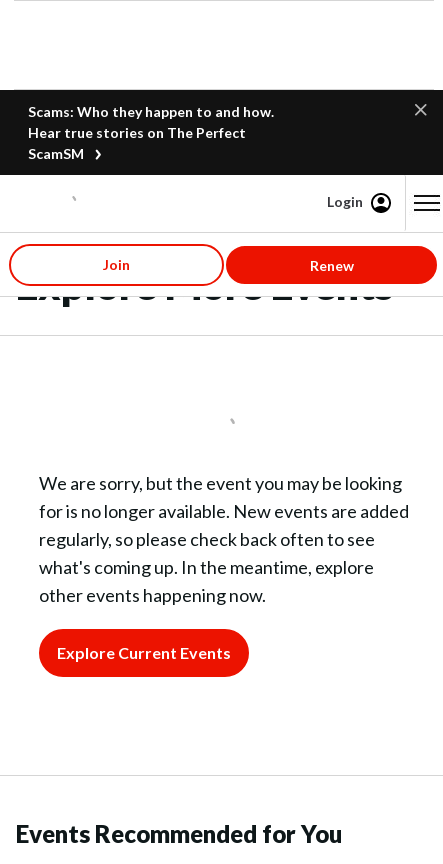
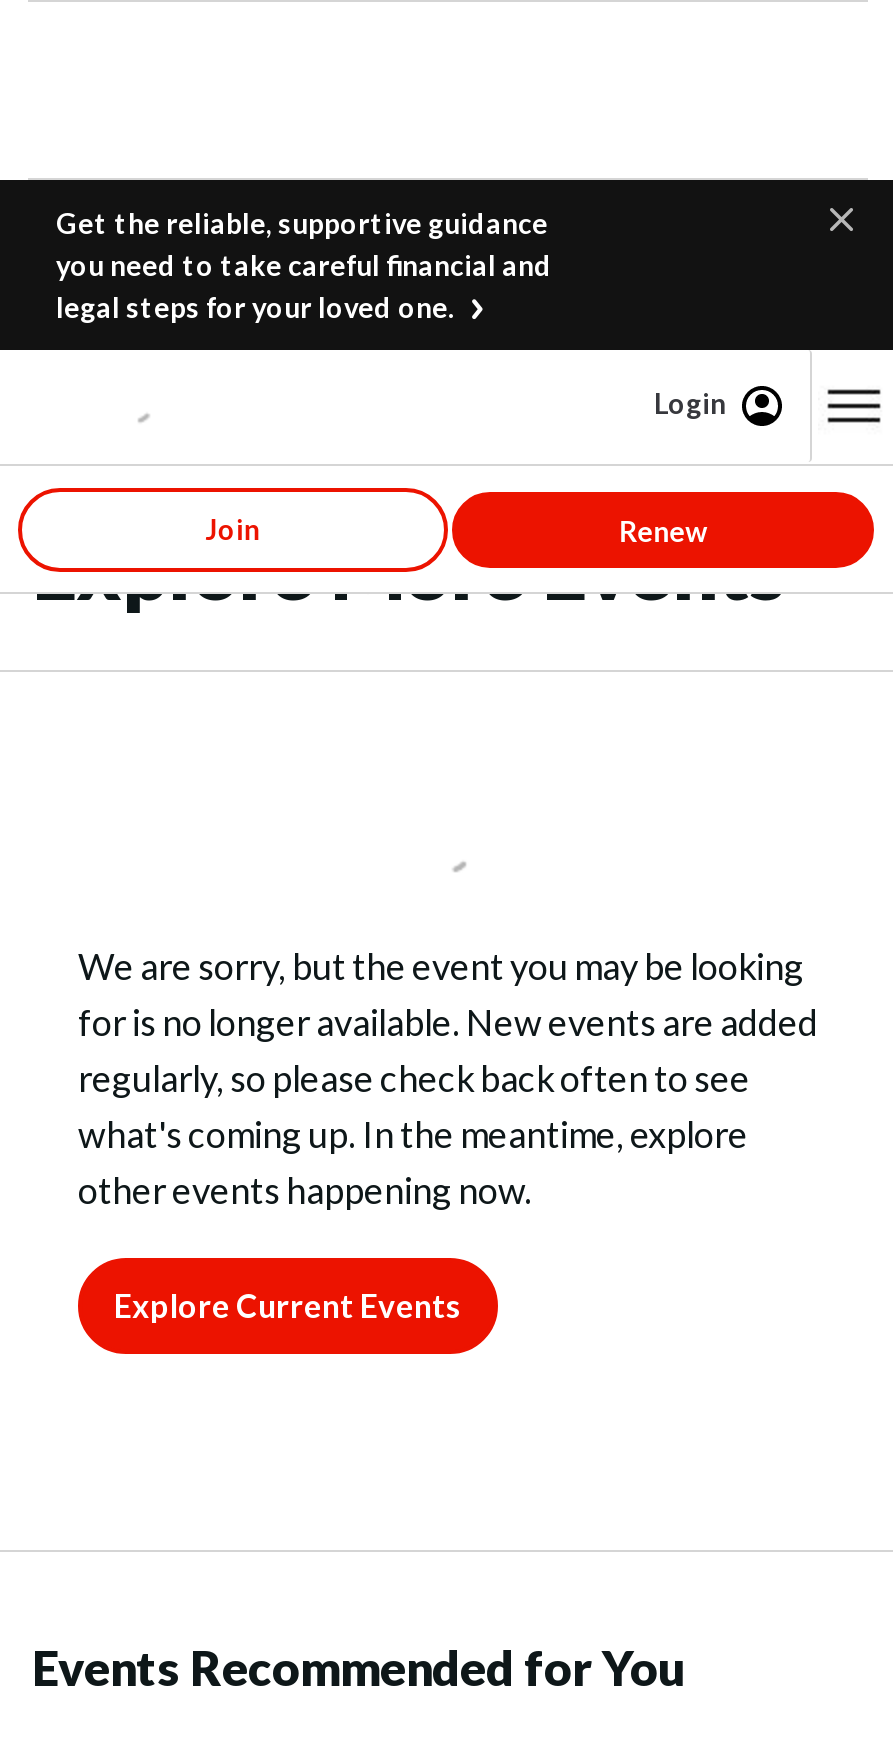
- Scams: Who they happen to and how.
- Hear true stories on The Perfect
- ScamSM
+ Get the reliable, supportive guidance
+ you need to take careful financial and
+ legal steps for your loved one.
